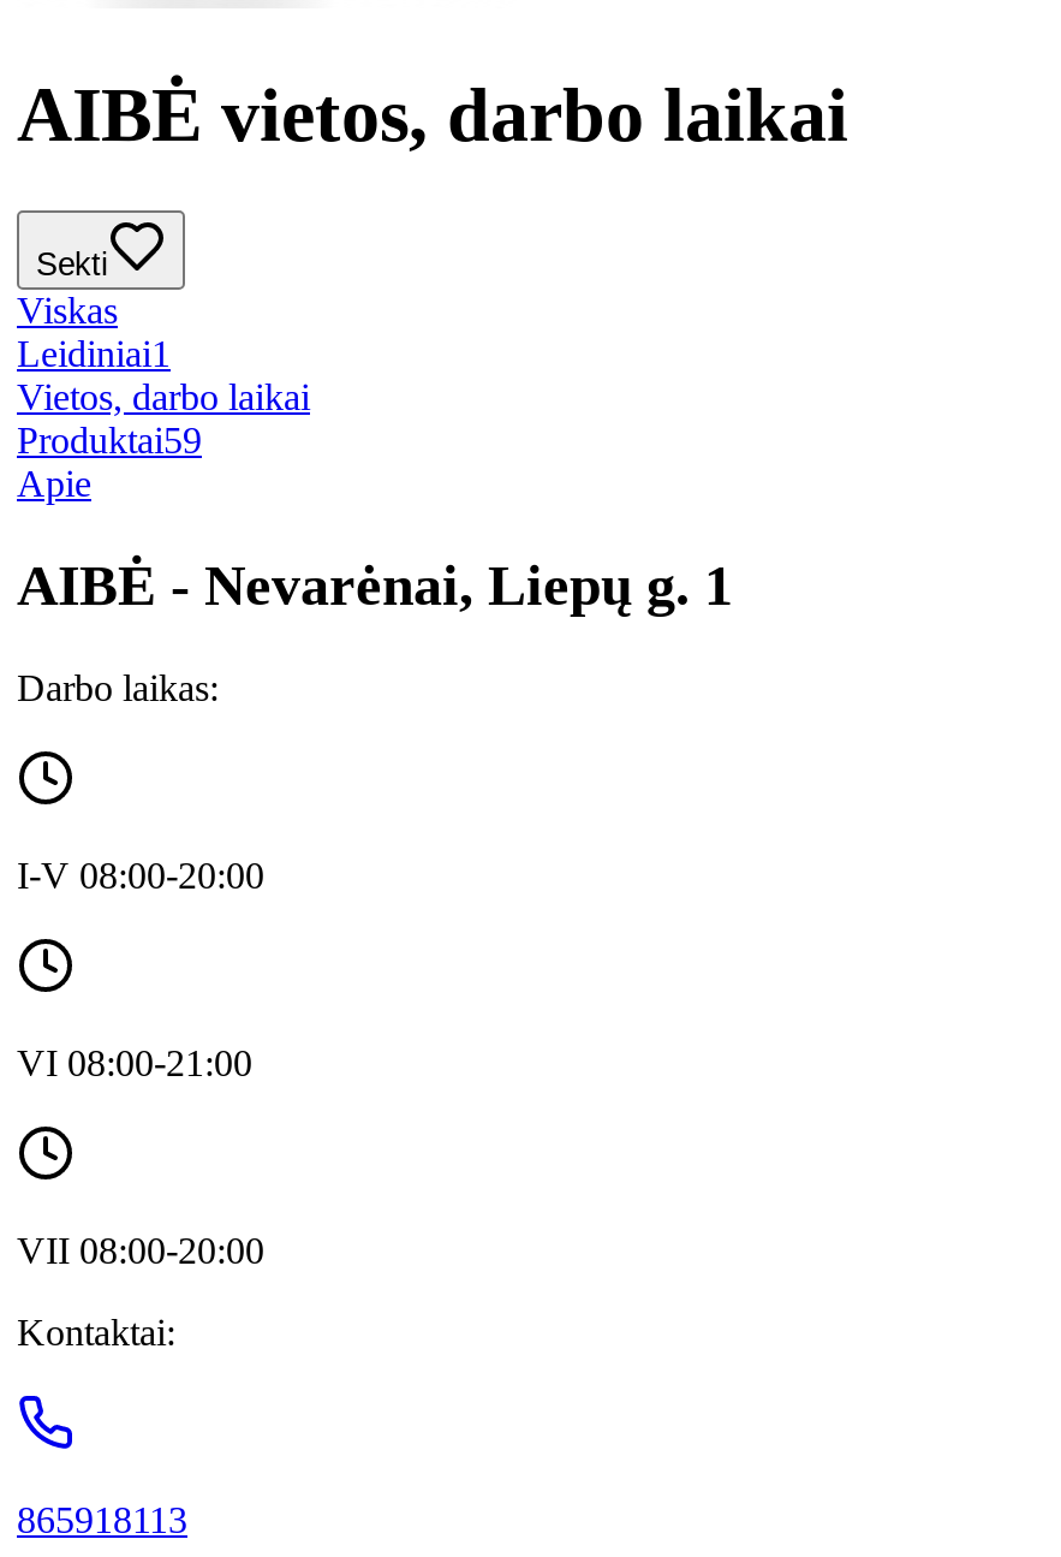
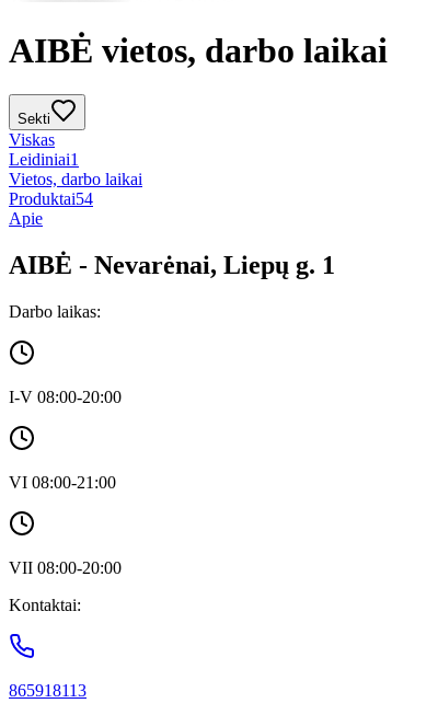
- Produktai59
+ Produktai54
